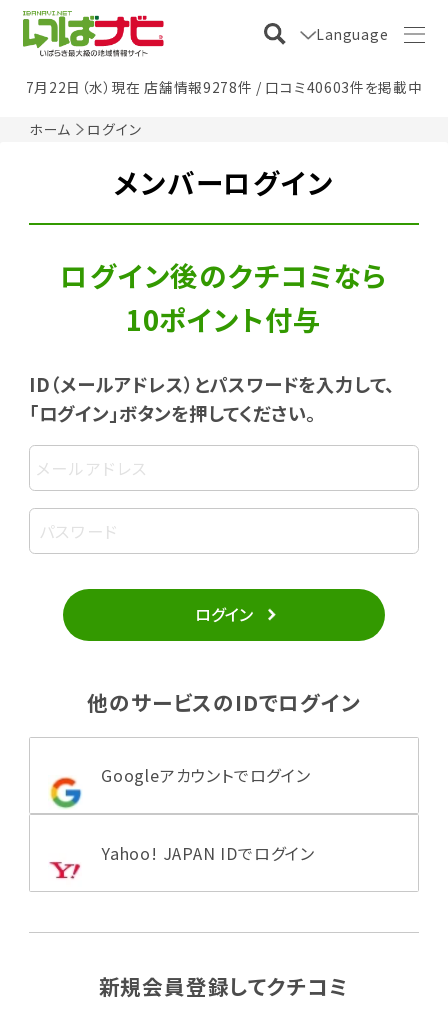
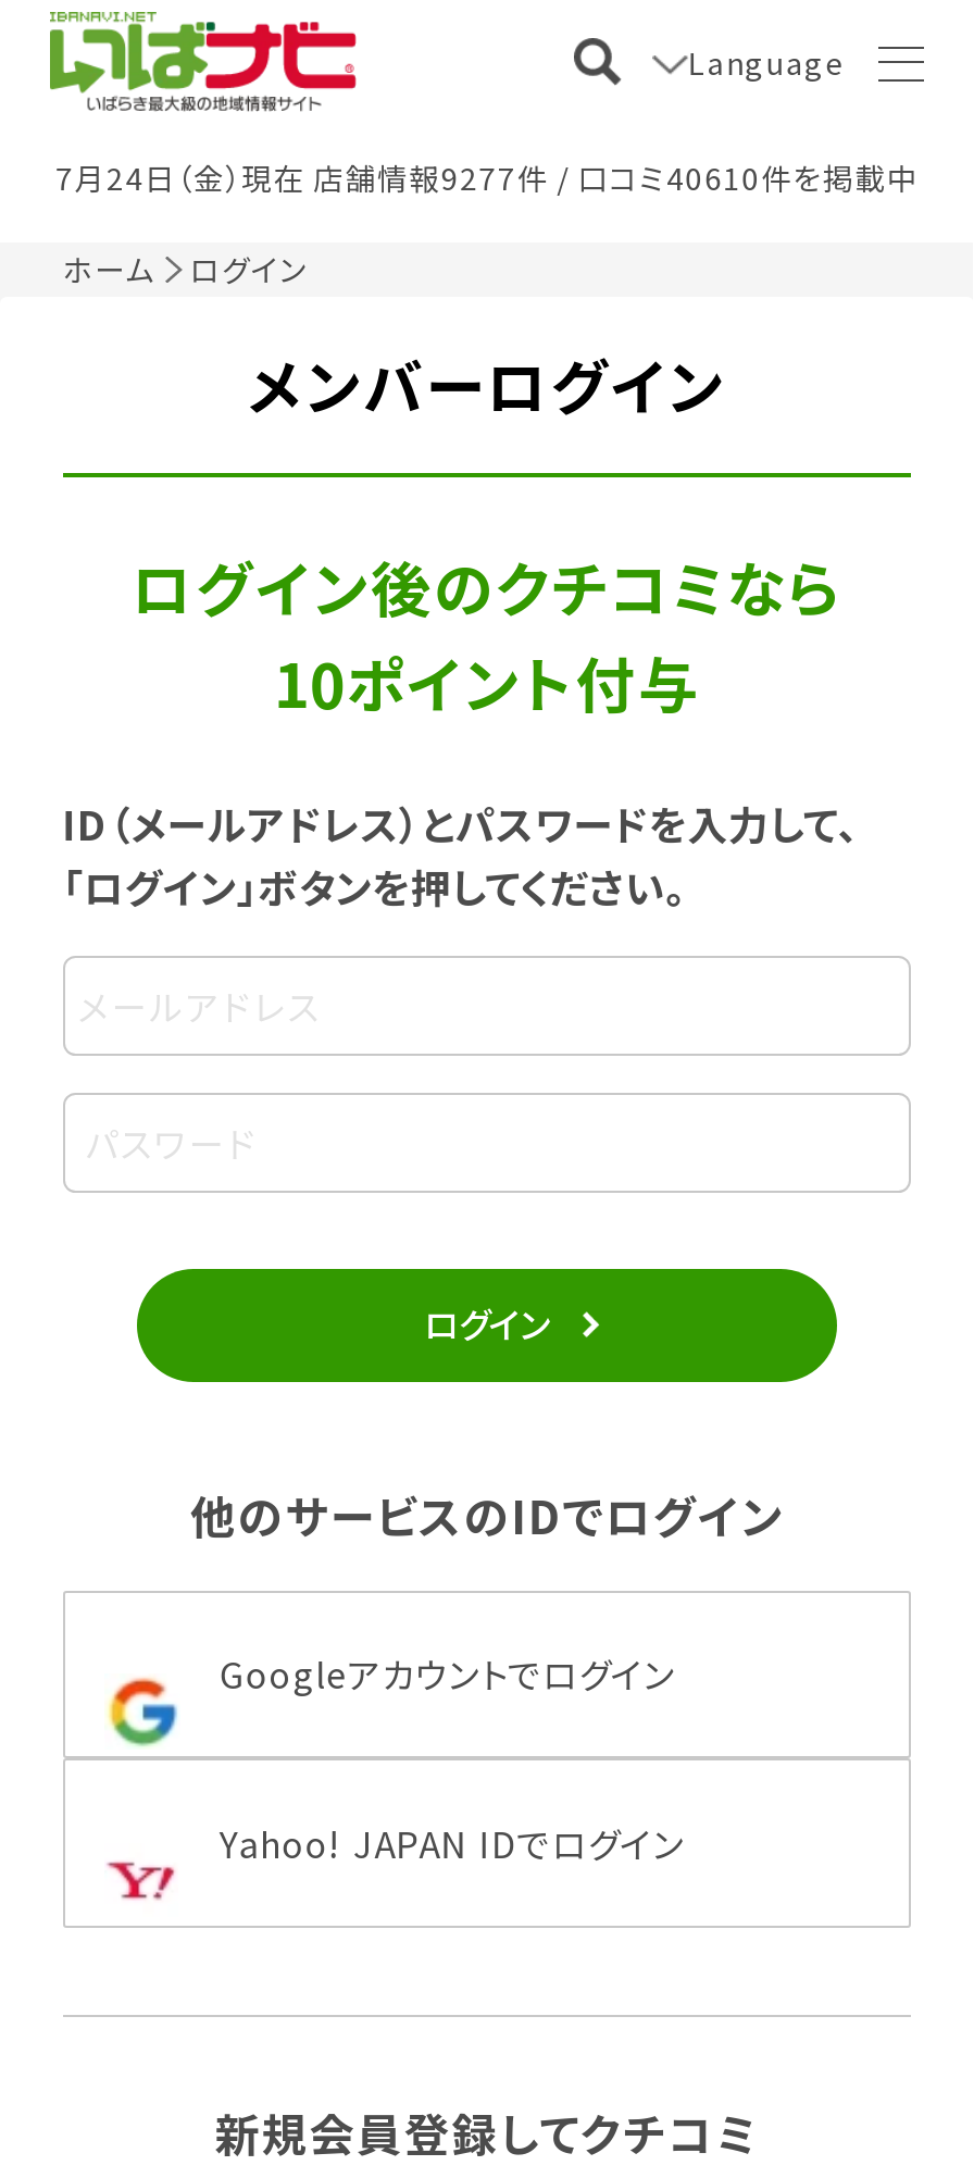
- 7月22日（水）現在 店舗情報9278件 / 口コミ40603件を掲載中
+ 7月24日（金）現在 店舗情報9277件 / 口コミ40610件を掲載中
